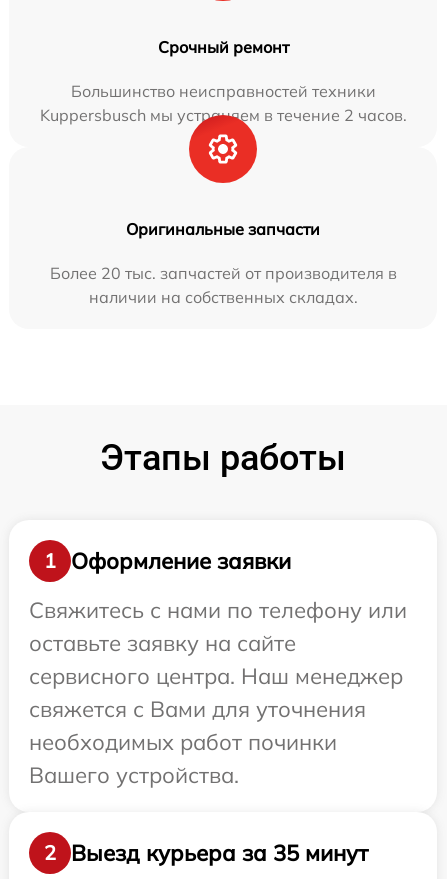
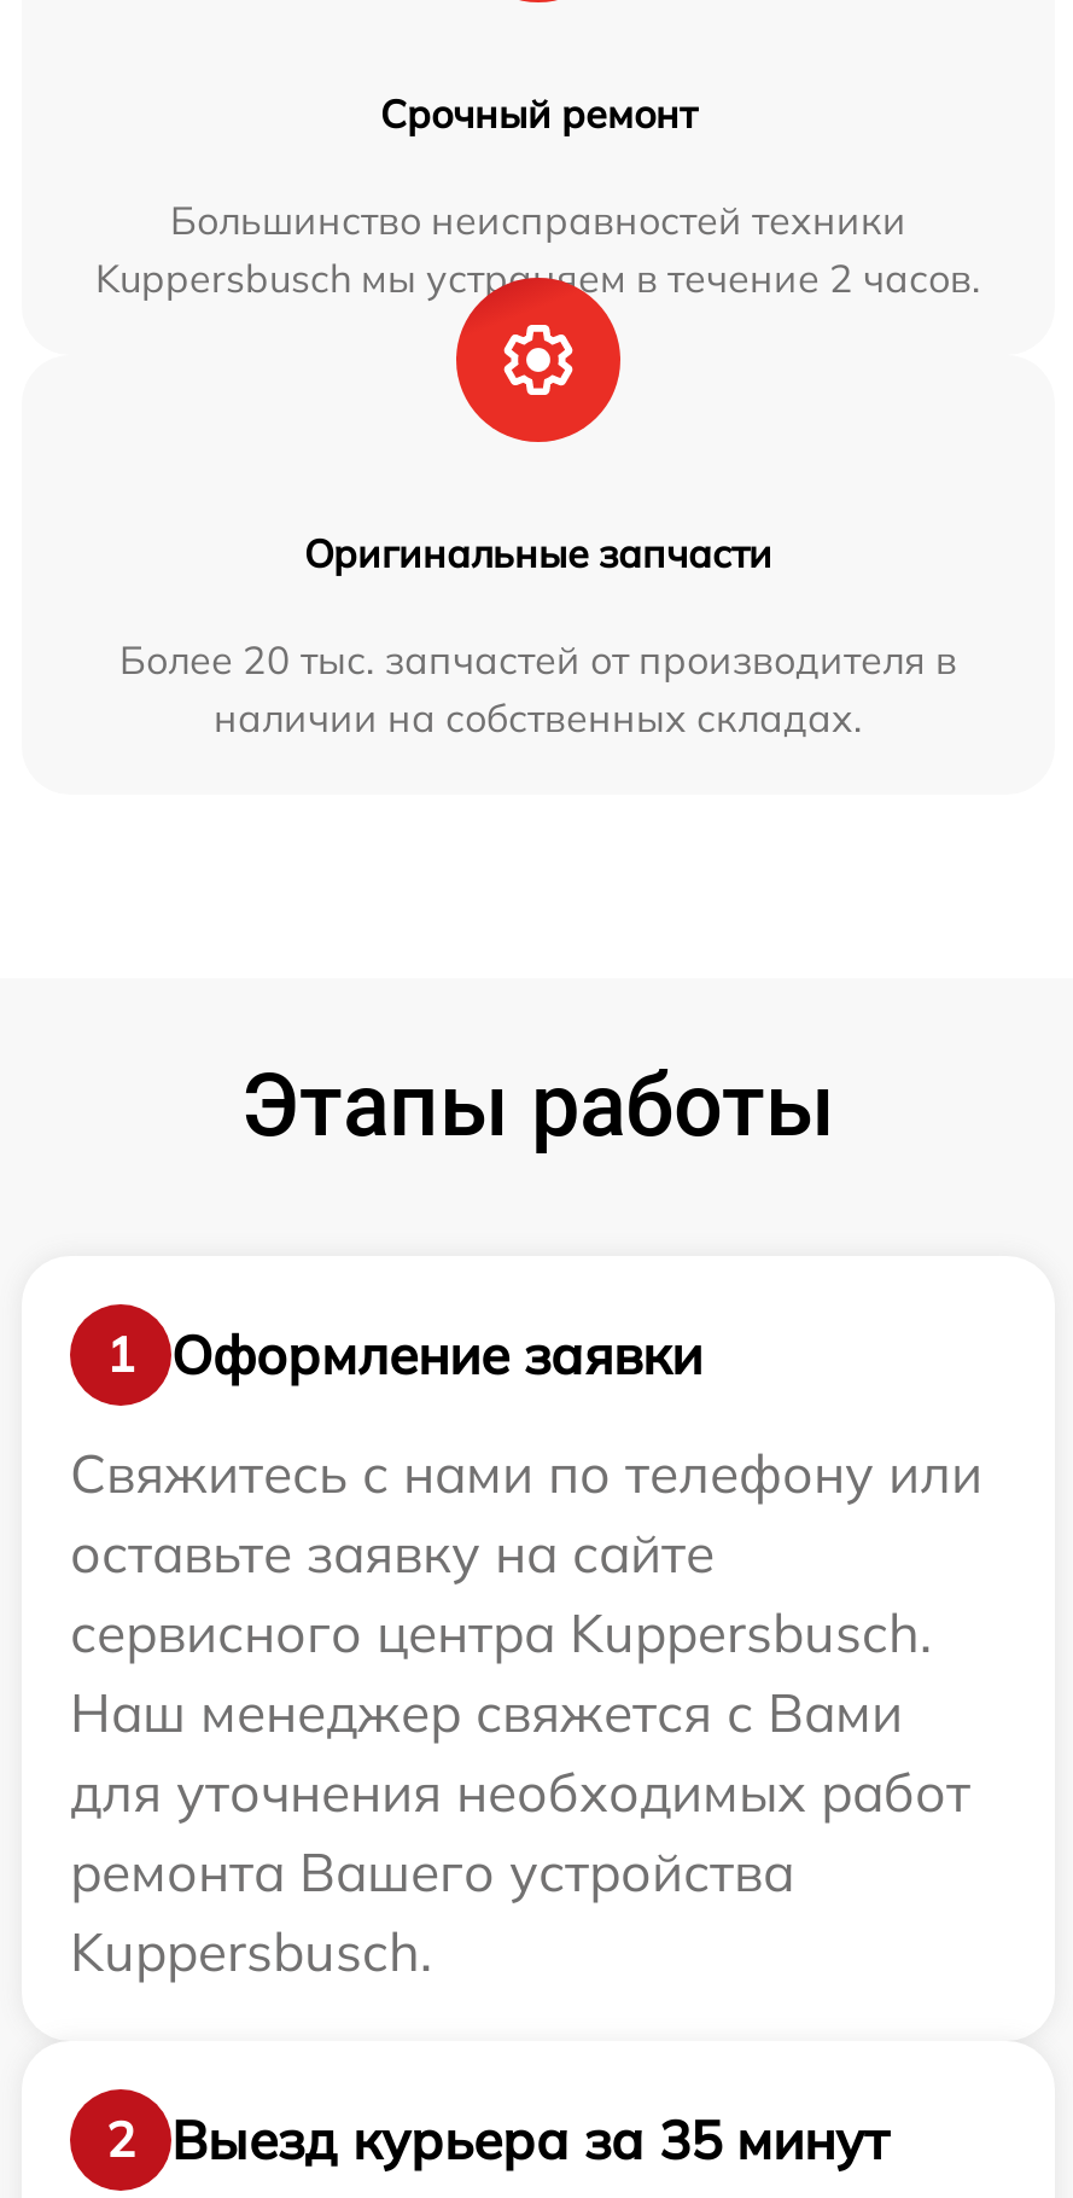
- сервисного центра. Наш менеджер
- свяжется с Вами для уточнения
- необходимых работ починки
- Вашего устройства.
+ сервисного центра Kuppersbusch.
+ Наш менеджер свяжется с Вами
+ для уточнения необходимых работ
+ ремонта Вашего устройства
+ Kuppersbusch.
